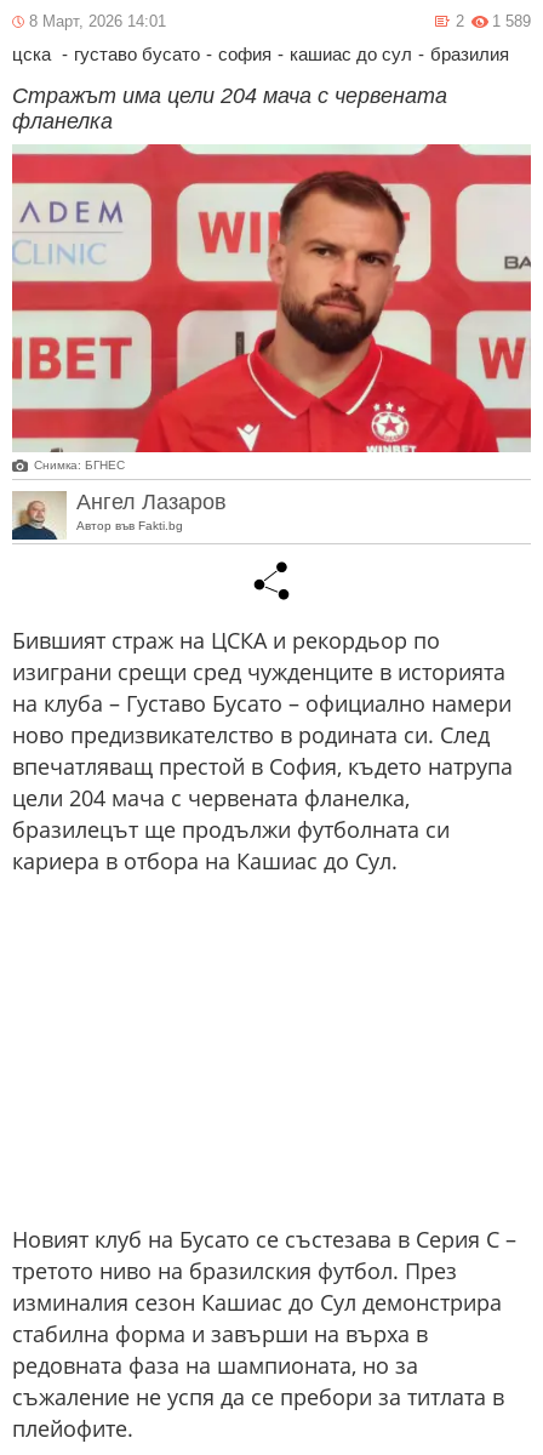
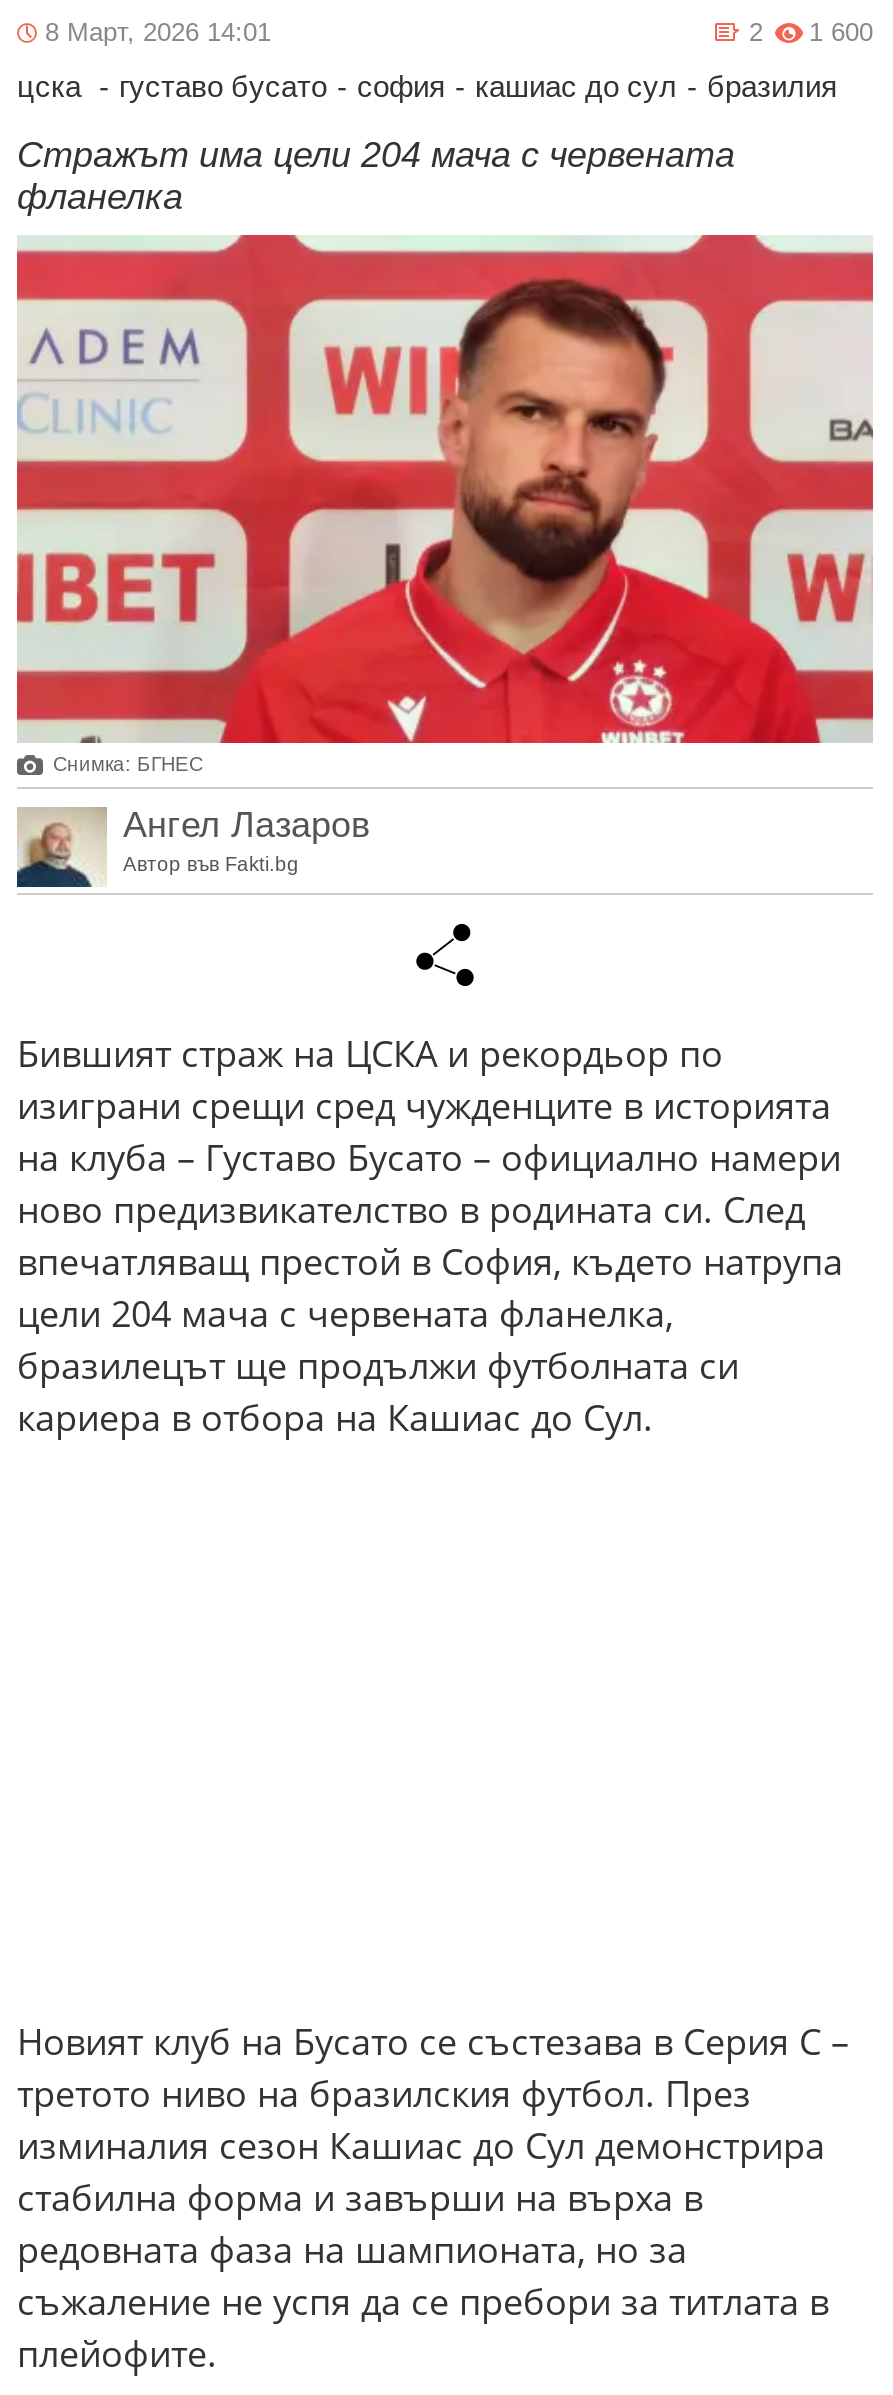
- 2 1 589
+ 2 1 600
